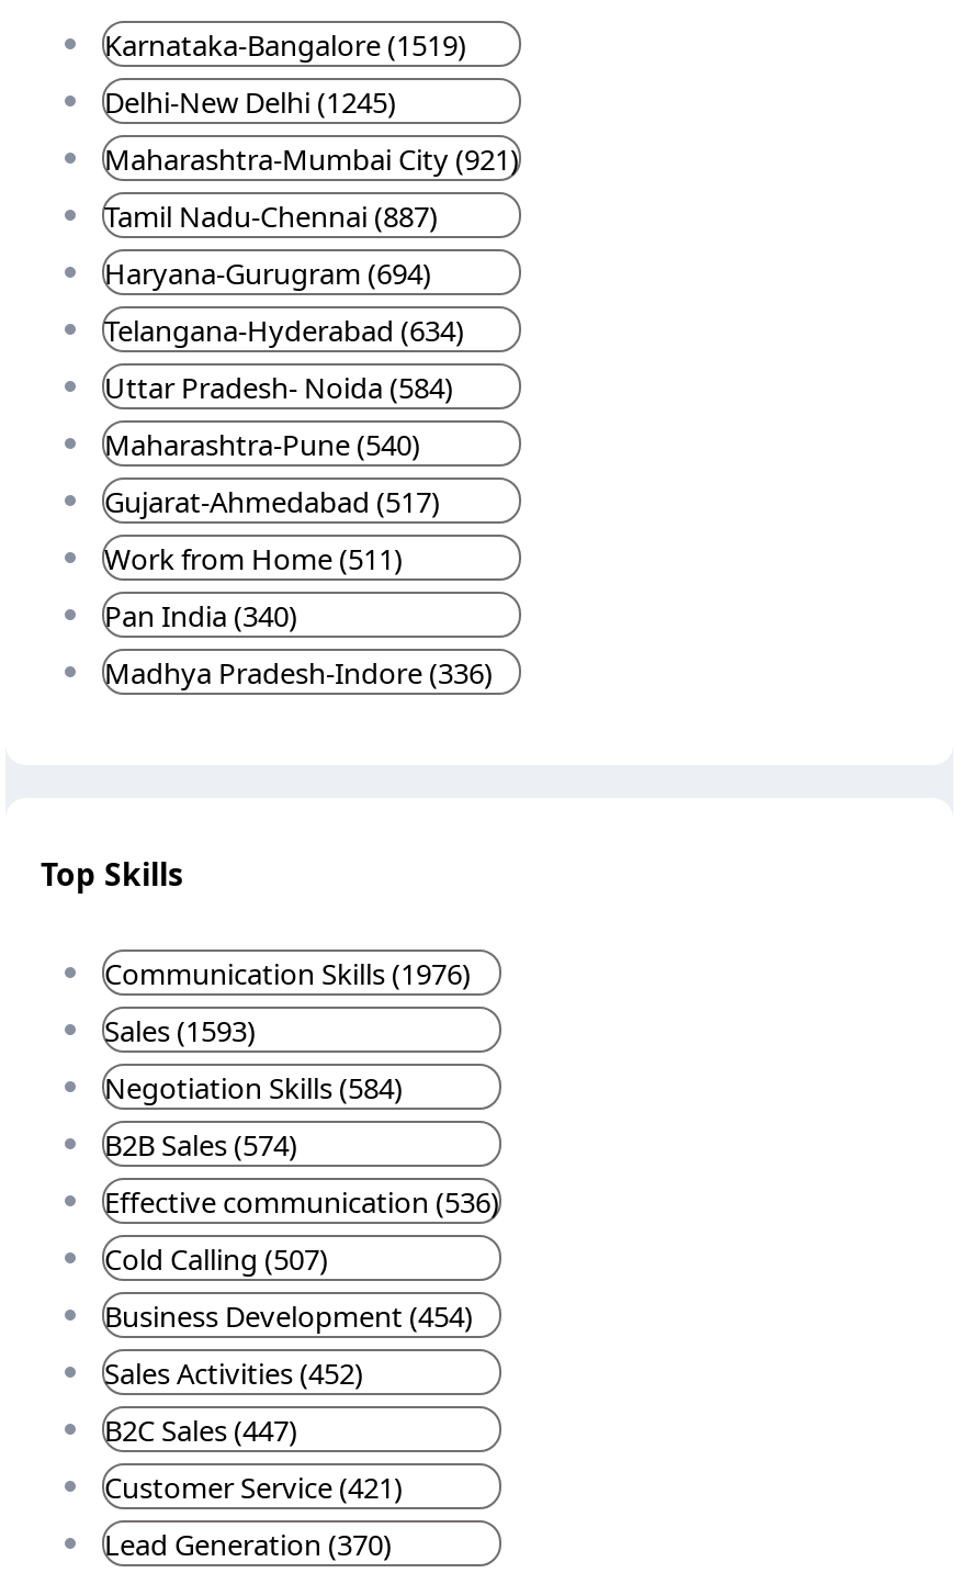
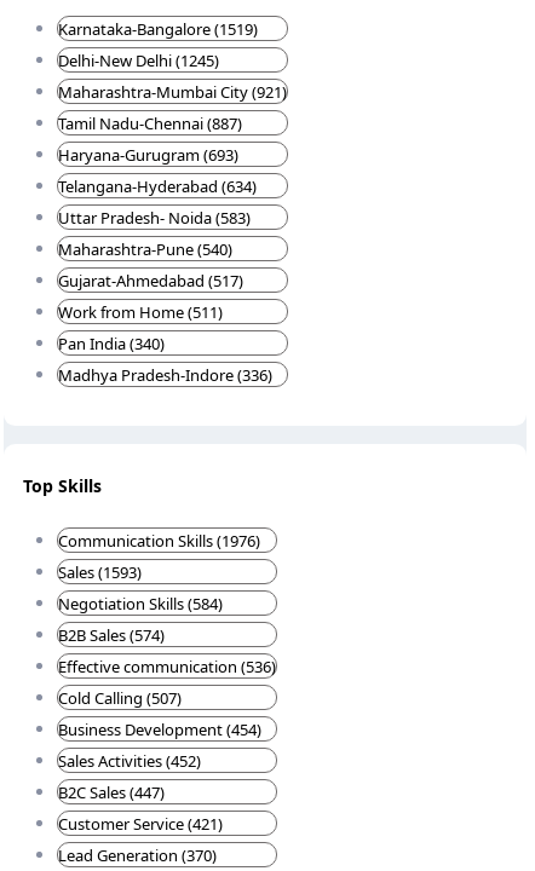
- Haryana-Gurugram (694)
+ Haryana-Gurugram (693)

- Uttar Pradesh- Noida (584)
+ Uttar Pradesh- Noida (583)
